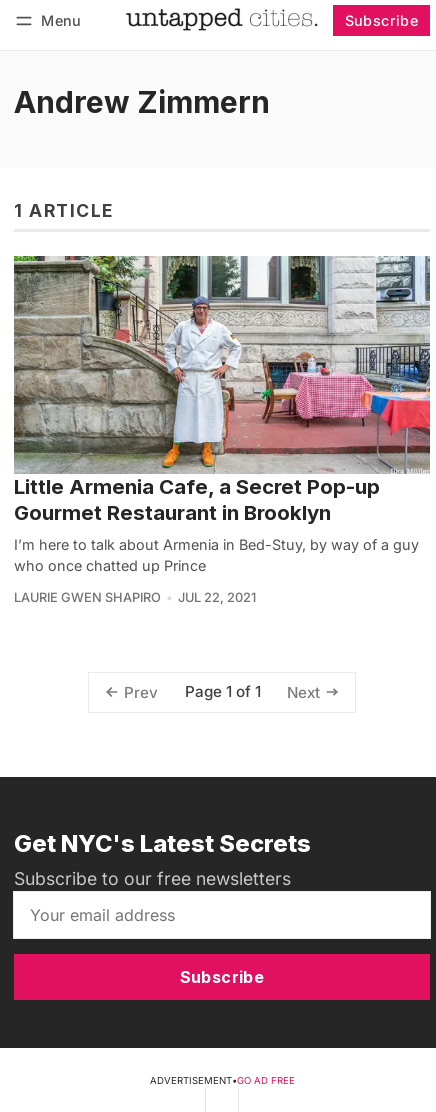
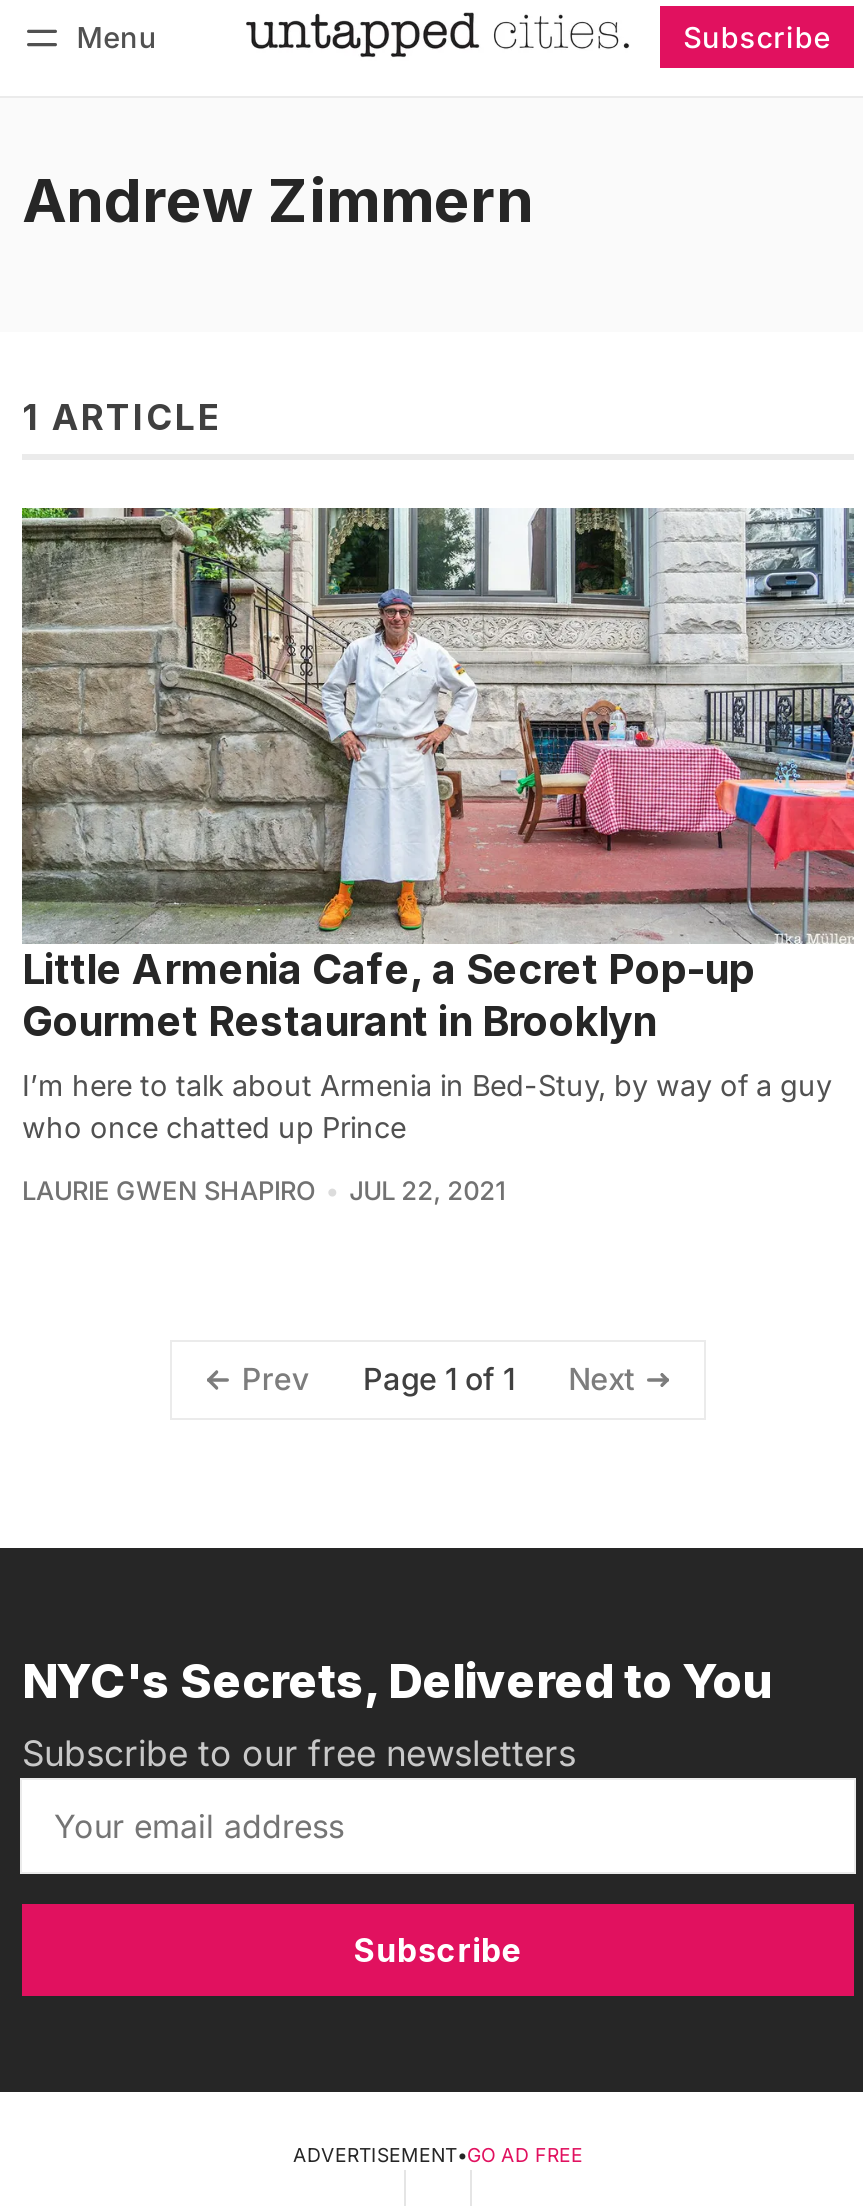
- Get NYC's Latest Secrets
+ NYC's Secrets, Delivered to You
